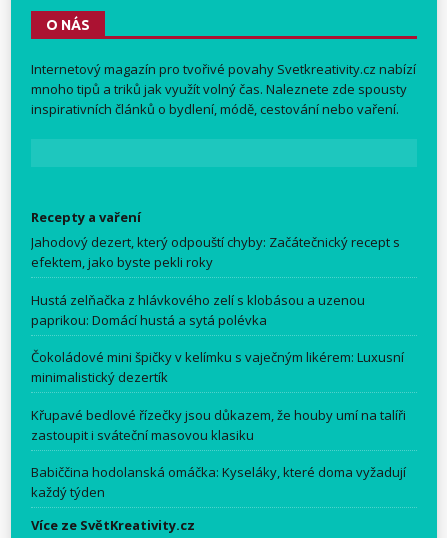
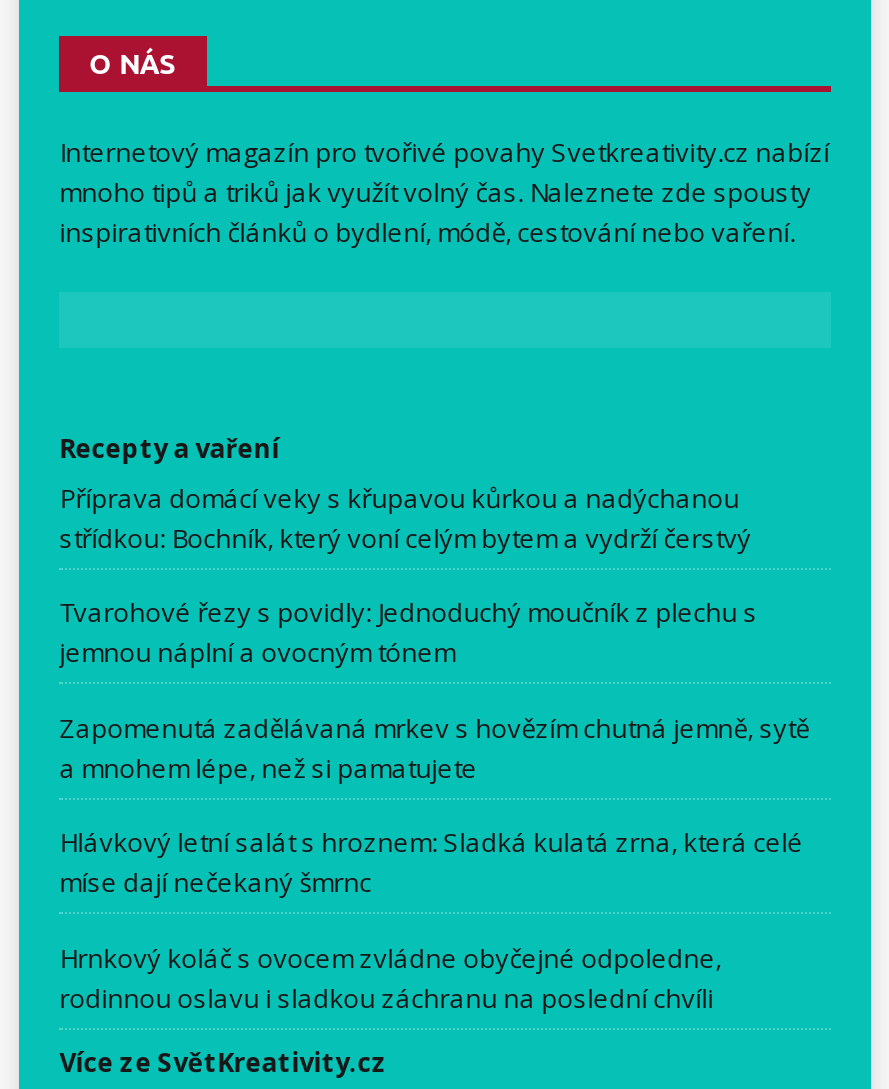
- Jahodový dezert, který odpouští chyby: Začátečnický recept s
- efektem, jako byste pekli roky
+ Příprava domácí veky s křupavou kůrkou a nadýchanou
+ střídkou: Bochník, který voní celým bytem a vydrží čerstvý

- Hustá zelňačka z hlávkového zelí s klobásou a uzenou
- paprikou: Domácí hustá a sytá polévka
+ Tvarohové řezy s povidly: Jednoduchý moučník z plechu s
+ jemnou náplní a ovocným tónem

- Čokoládové mini špičky v kelímku s vaječným likérem: Luxusní
- minimalistický dezertík
+ Zapomenutá zadělávaná mrkev s hovězím chutná jemně, sytě
+ a mnohem lépe, než si pamatujete

- Křupavé bedlové řízečky jsou důkazem, že houby umí na talíři
- zastoupit i sváteční masovou klasiku
+ Hlávkový letní salát s hroznem: Sladká kulatá zrna, která celé
+ míse dají nečekaný šmrnc

- Babiččina hodolanská omáčka: Kyseláky, které doma vyžadují
- každý týden
+ Hrnkový koláč s ovocem zvládne obyčejné odpoledne,
+ rodinnou oslavu i sladkou záchranu na poslední chvíli
